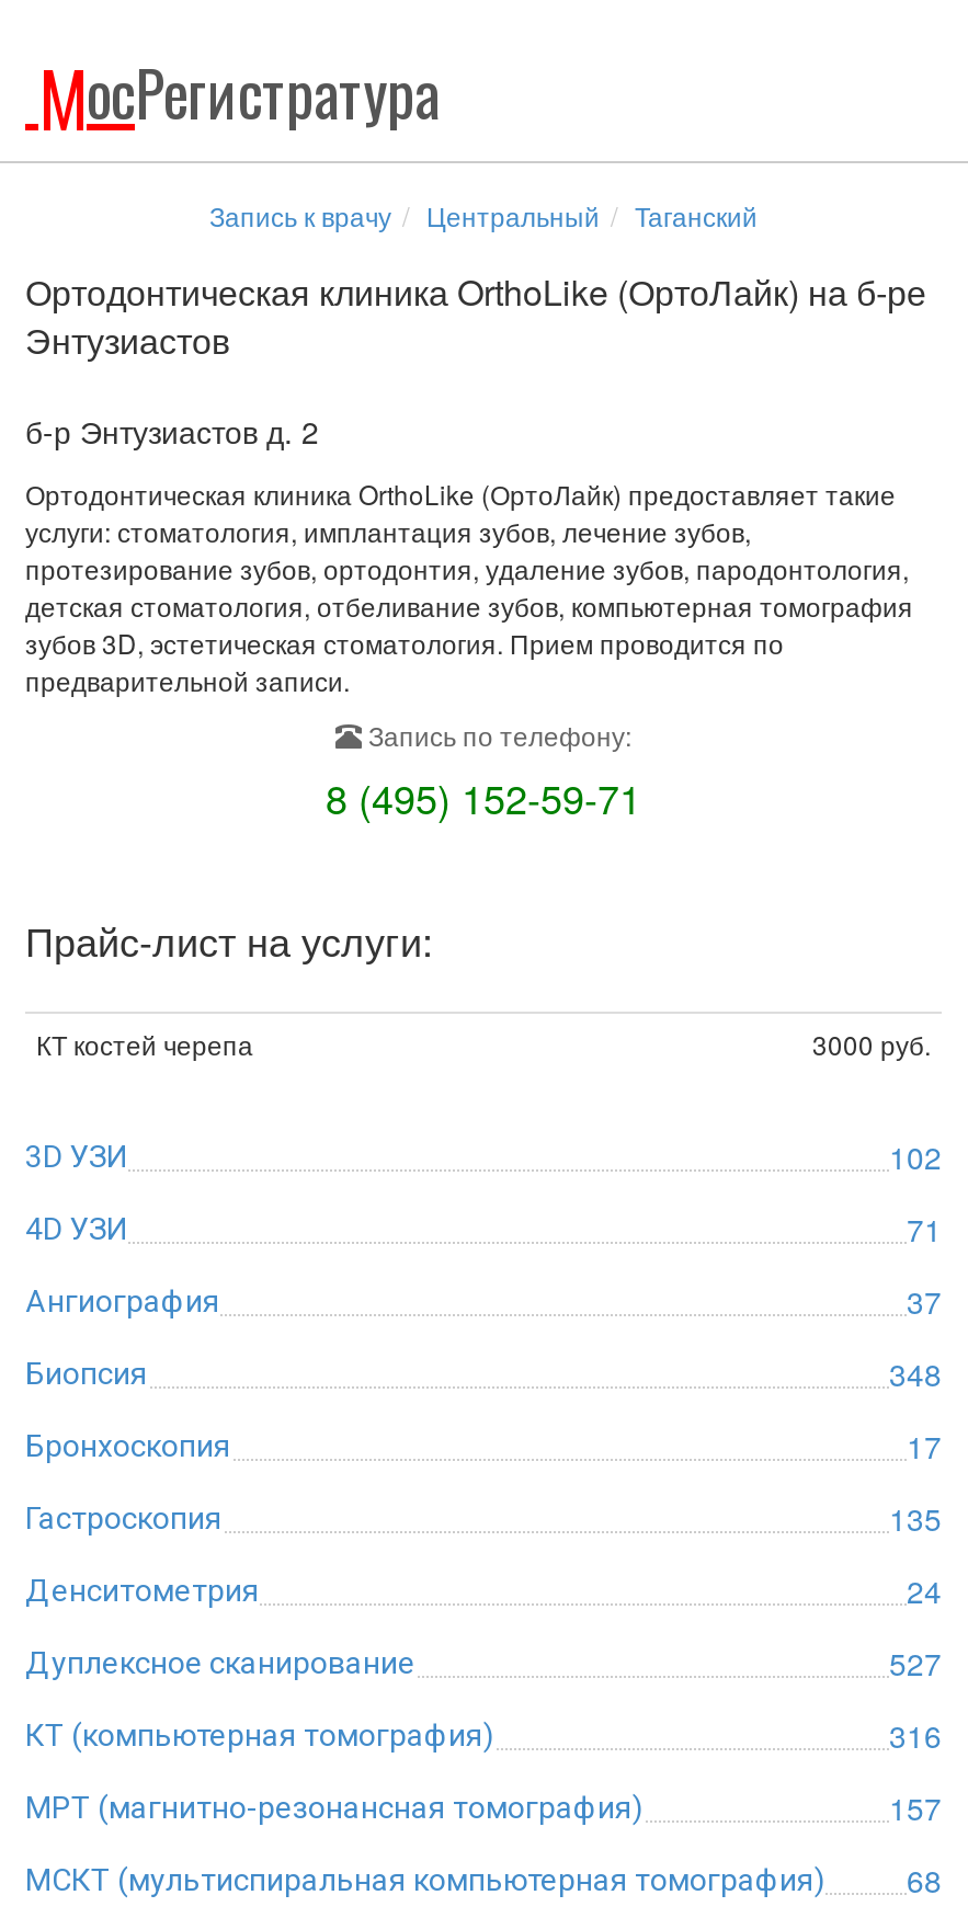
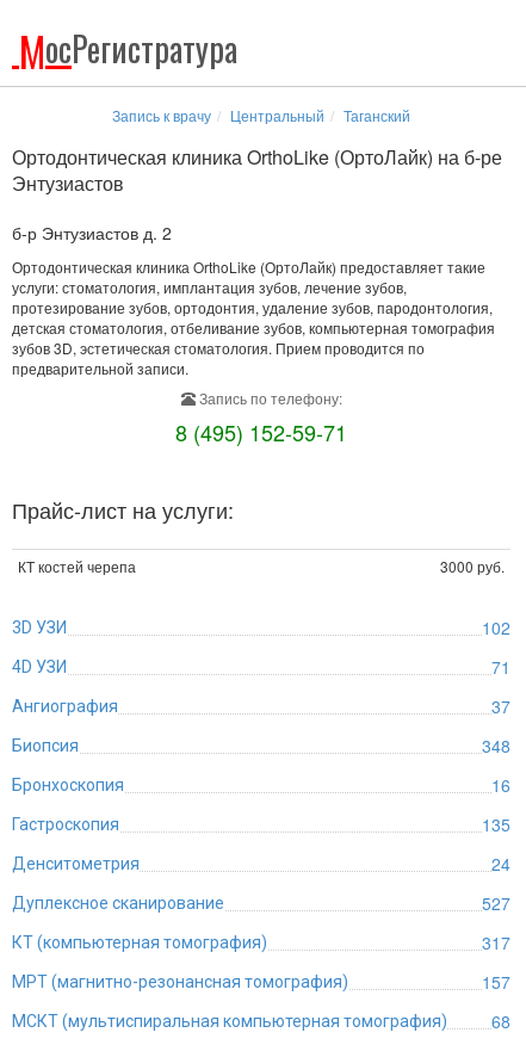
- 17
+ 16

- 316
+ 317
